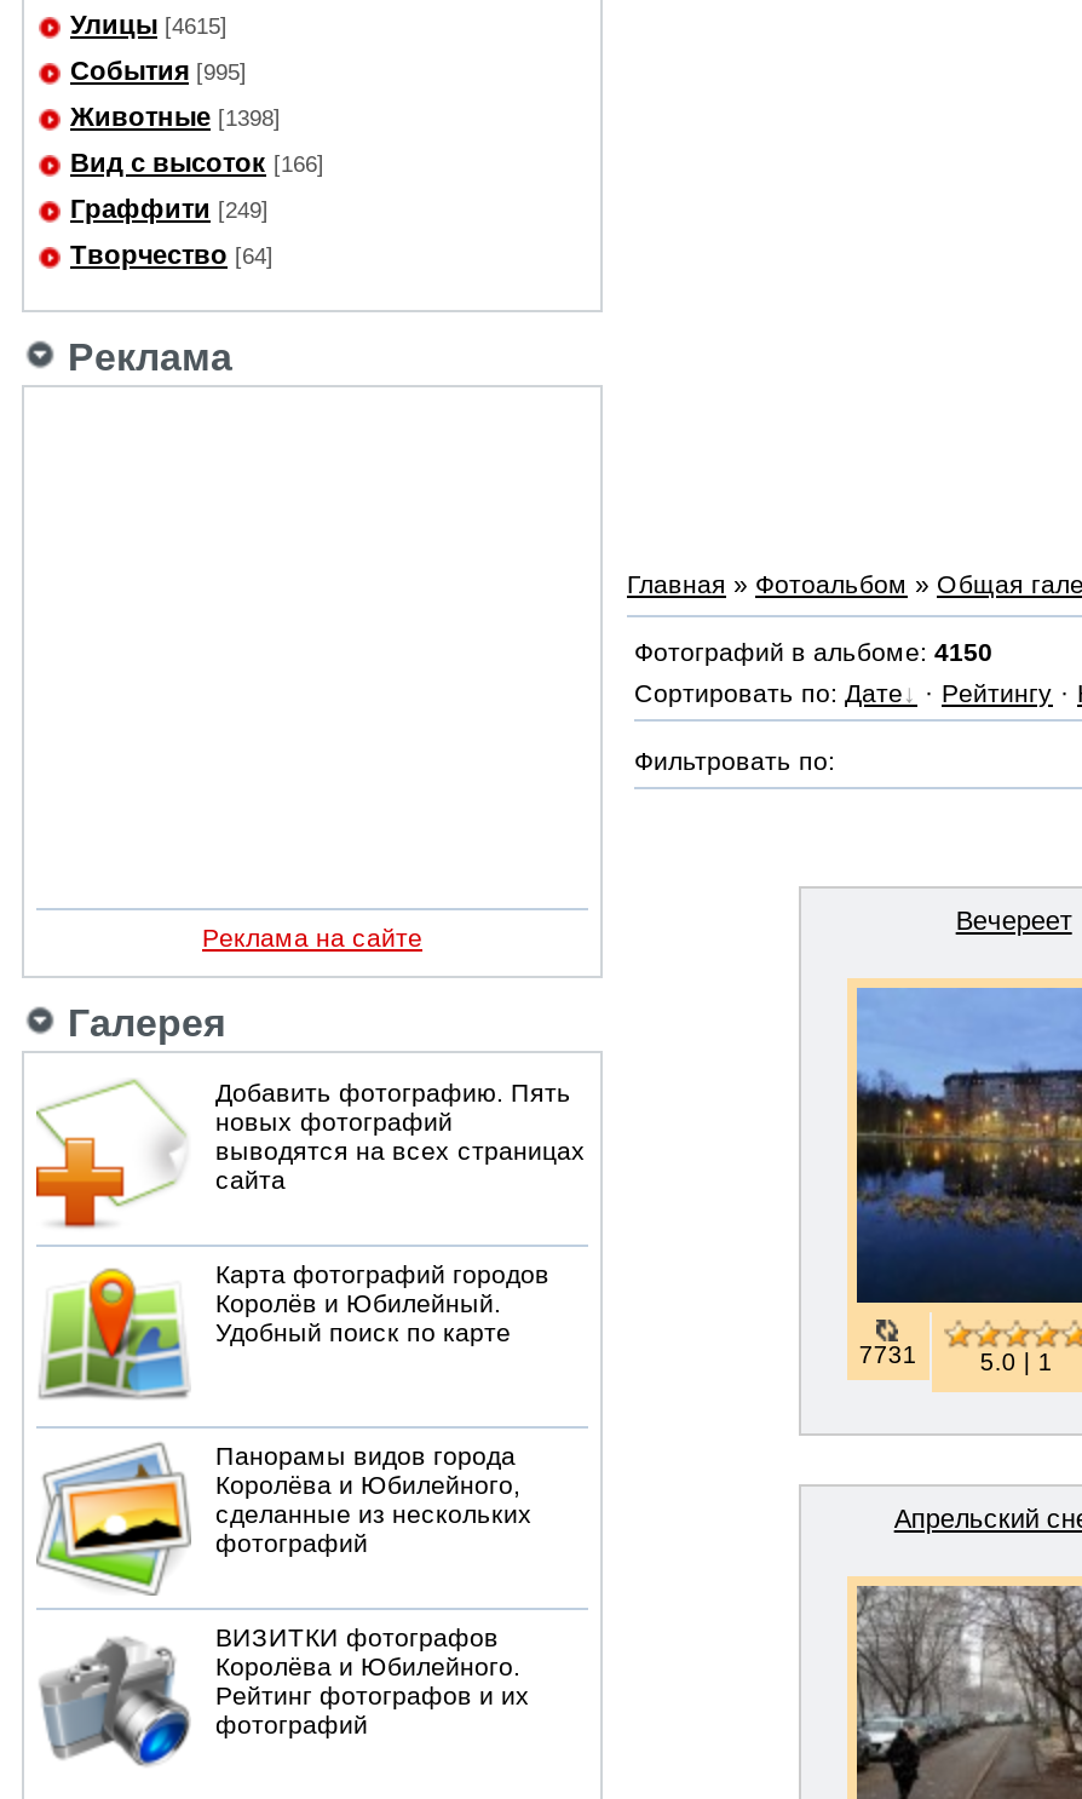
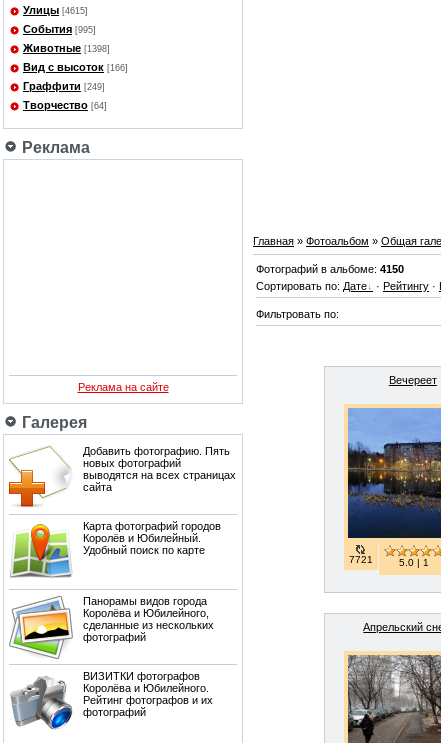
- 7731
+ 7721
